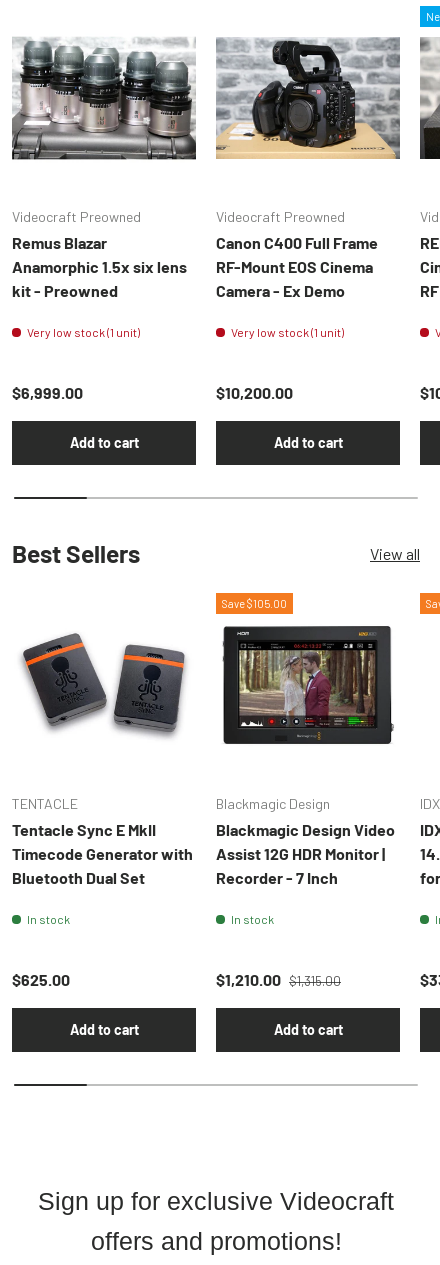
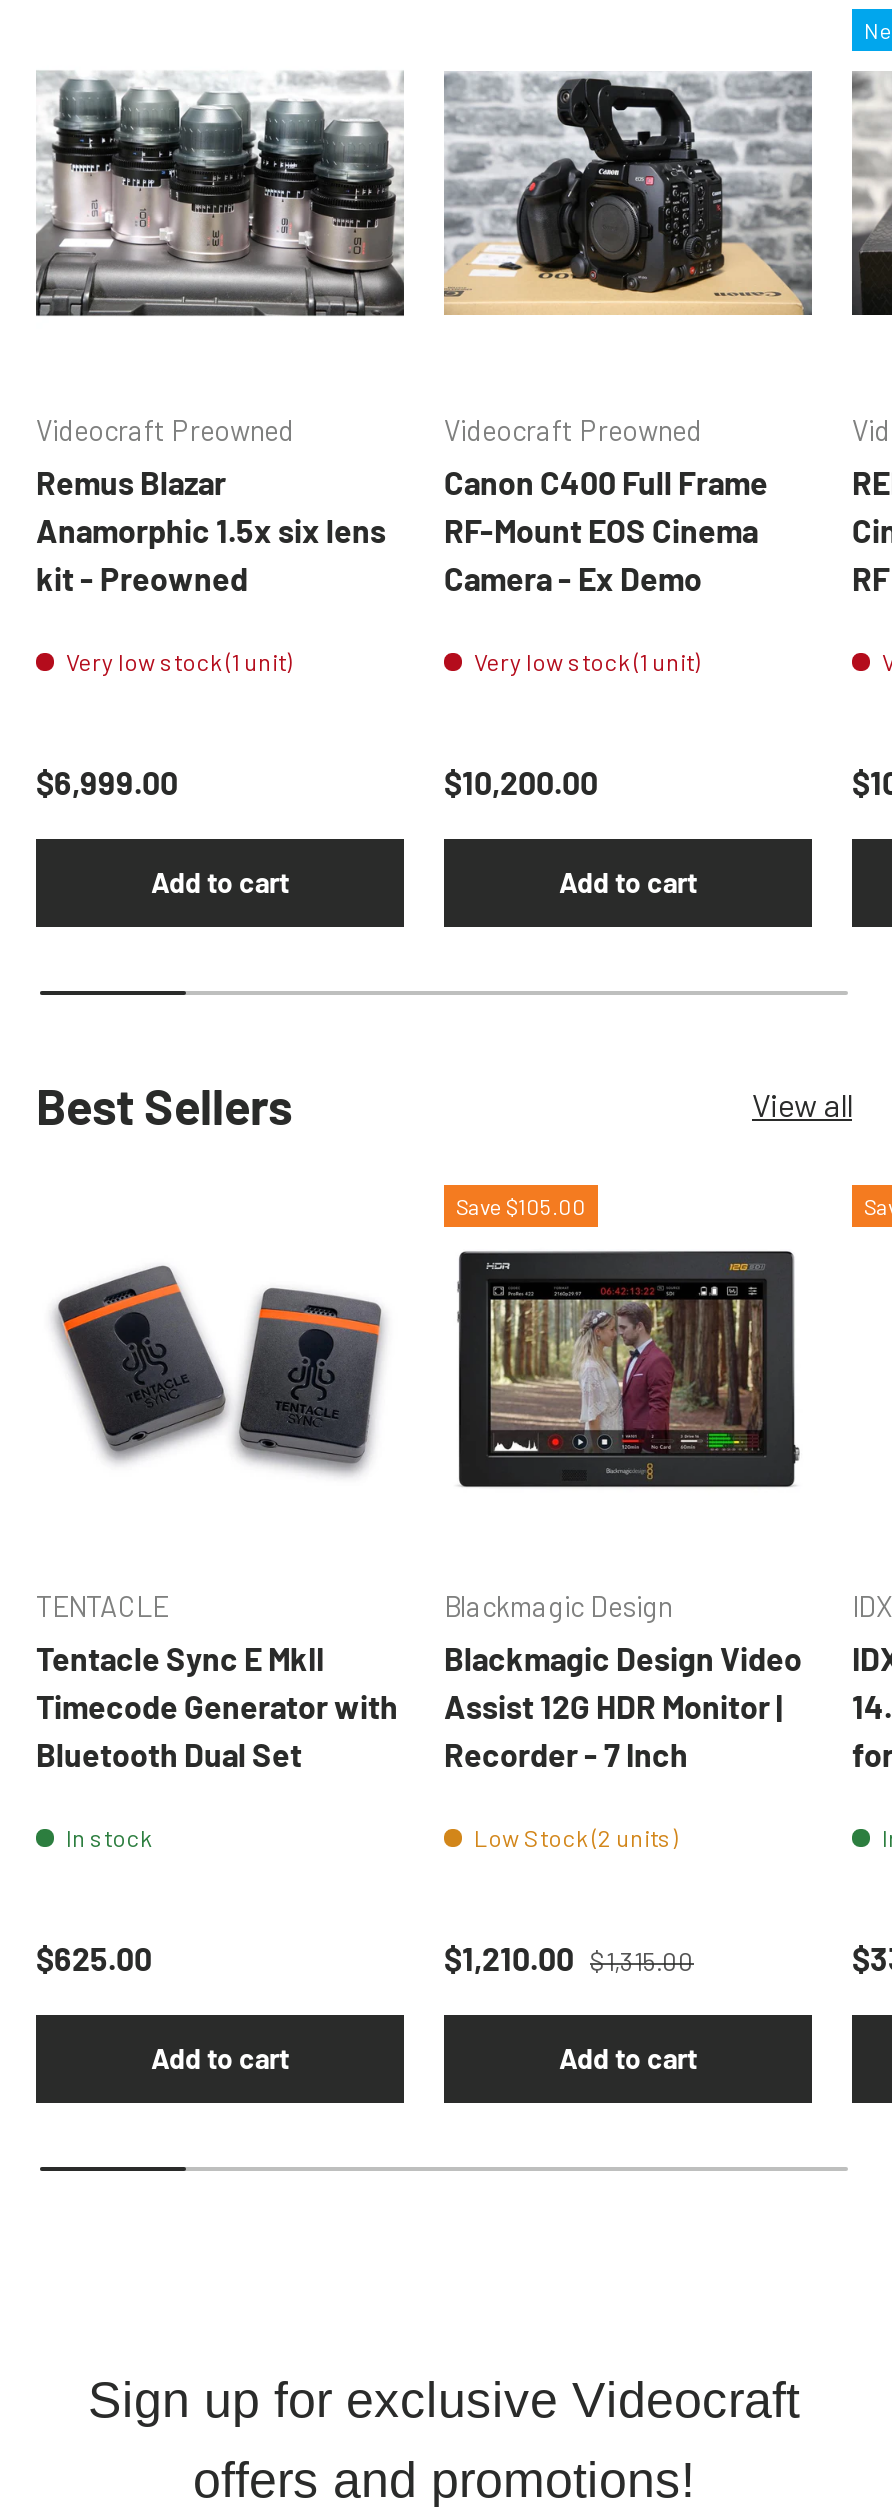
- In stock
+ Low Stock (2 units)
